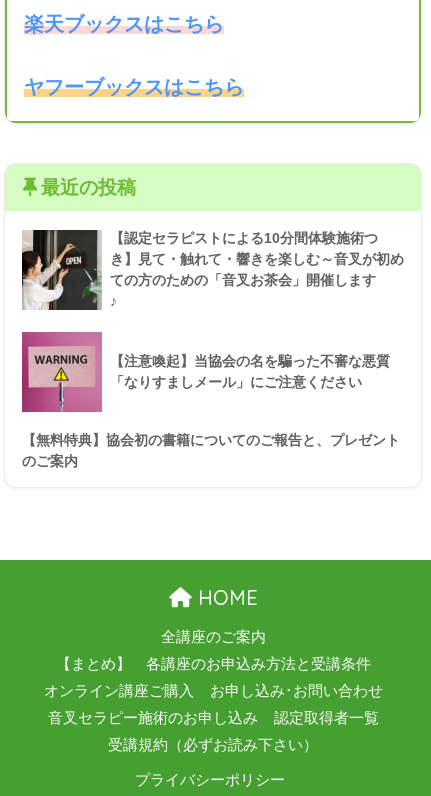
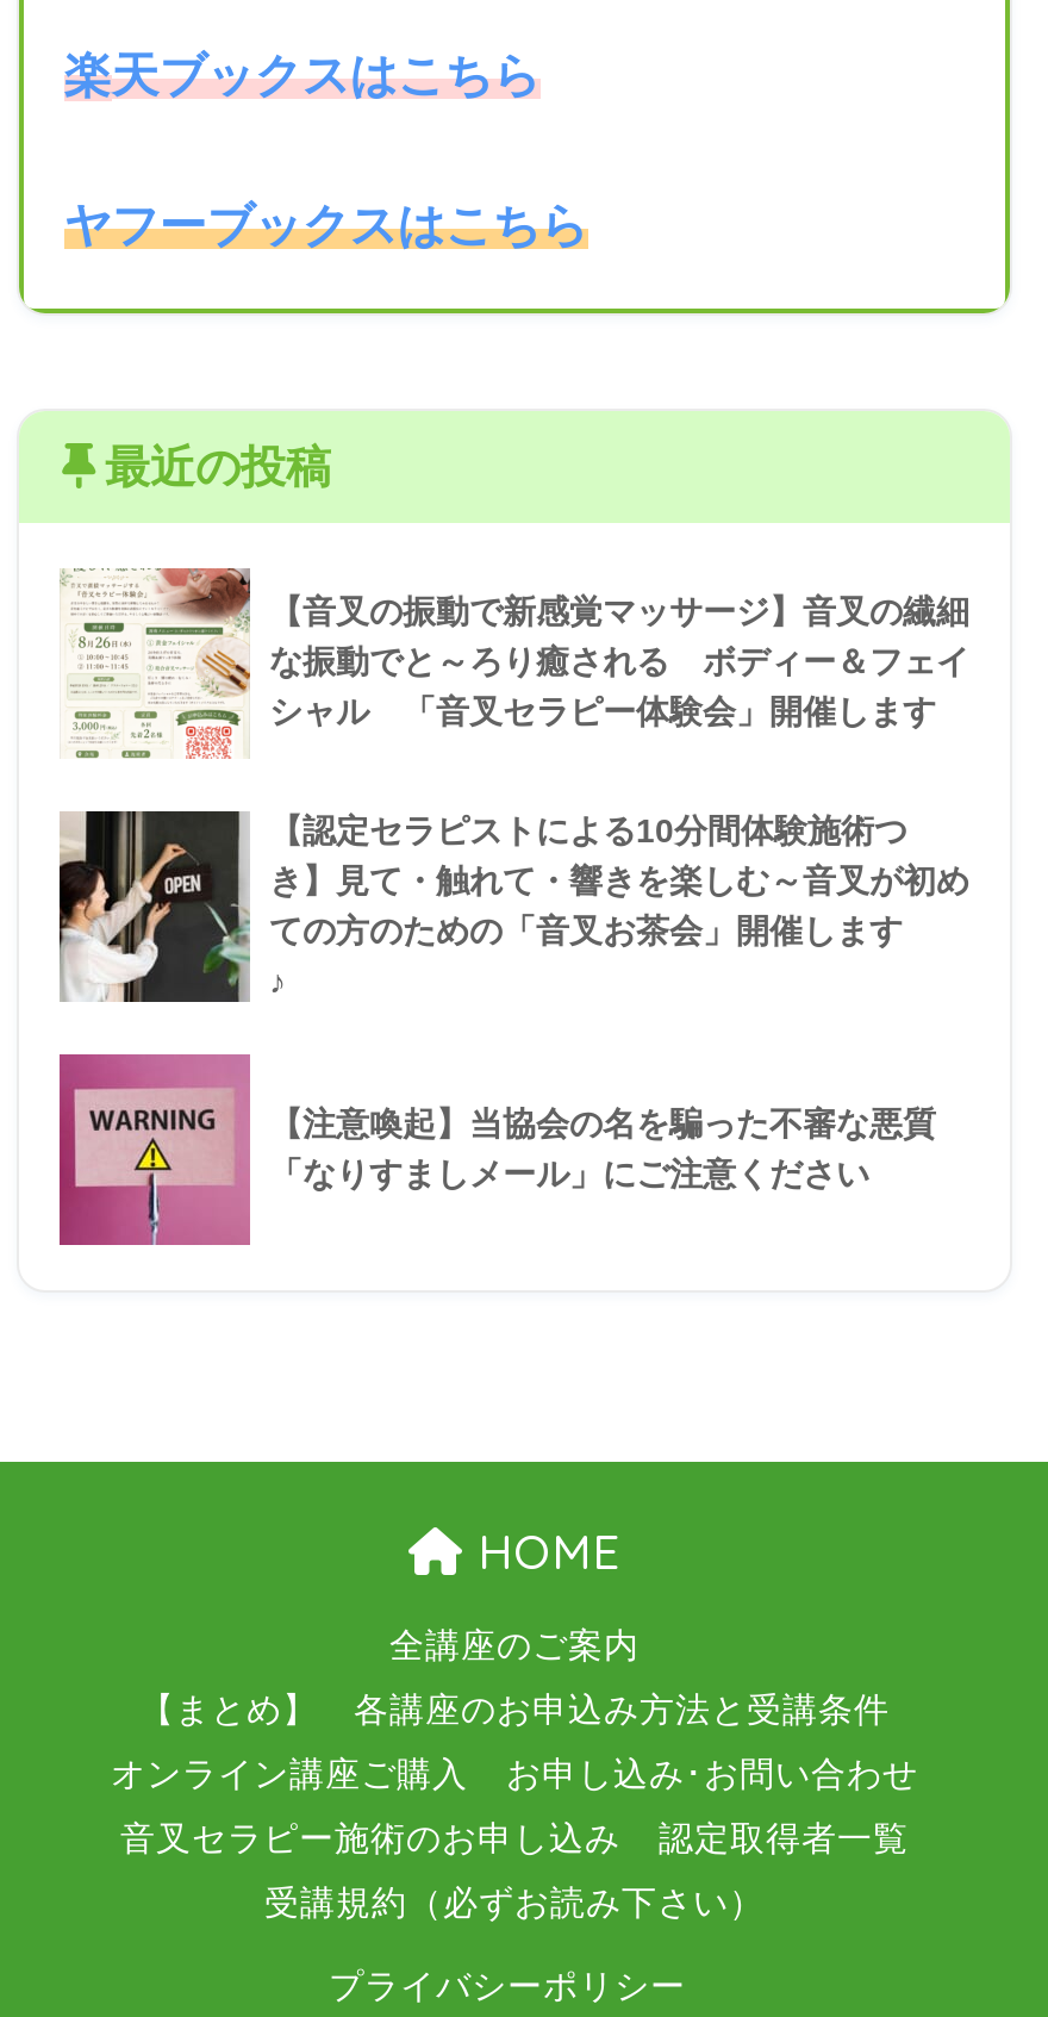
+ [image]
+ 【音叉の振動で新感覚マッサージ】音叉の繊細
+ な振動でと～ろり癒される ボディー＆フェイ
+ シャル 「音叉セラピー体験会」開催します

moved down: [image] | 【認定セラピストによる10分間体験施術つ | き】見て・触れて・響きを楽しむ～音叉が初め | ての方のための「音叉お茶会」開催します | 【注意喚起】当協会の名を騙った不審な悪質 | 「なりすましメール」にご注意ください

- 【無料特典】協会初の書籍についてのご報告と、プレゼント
- のご案内
